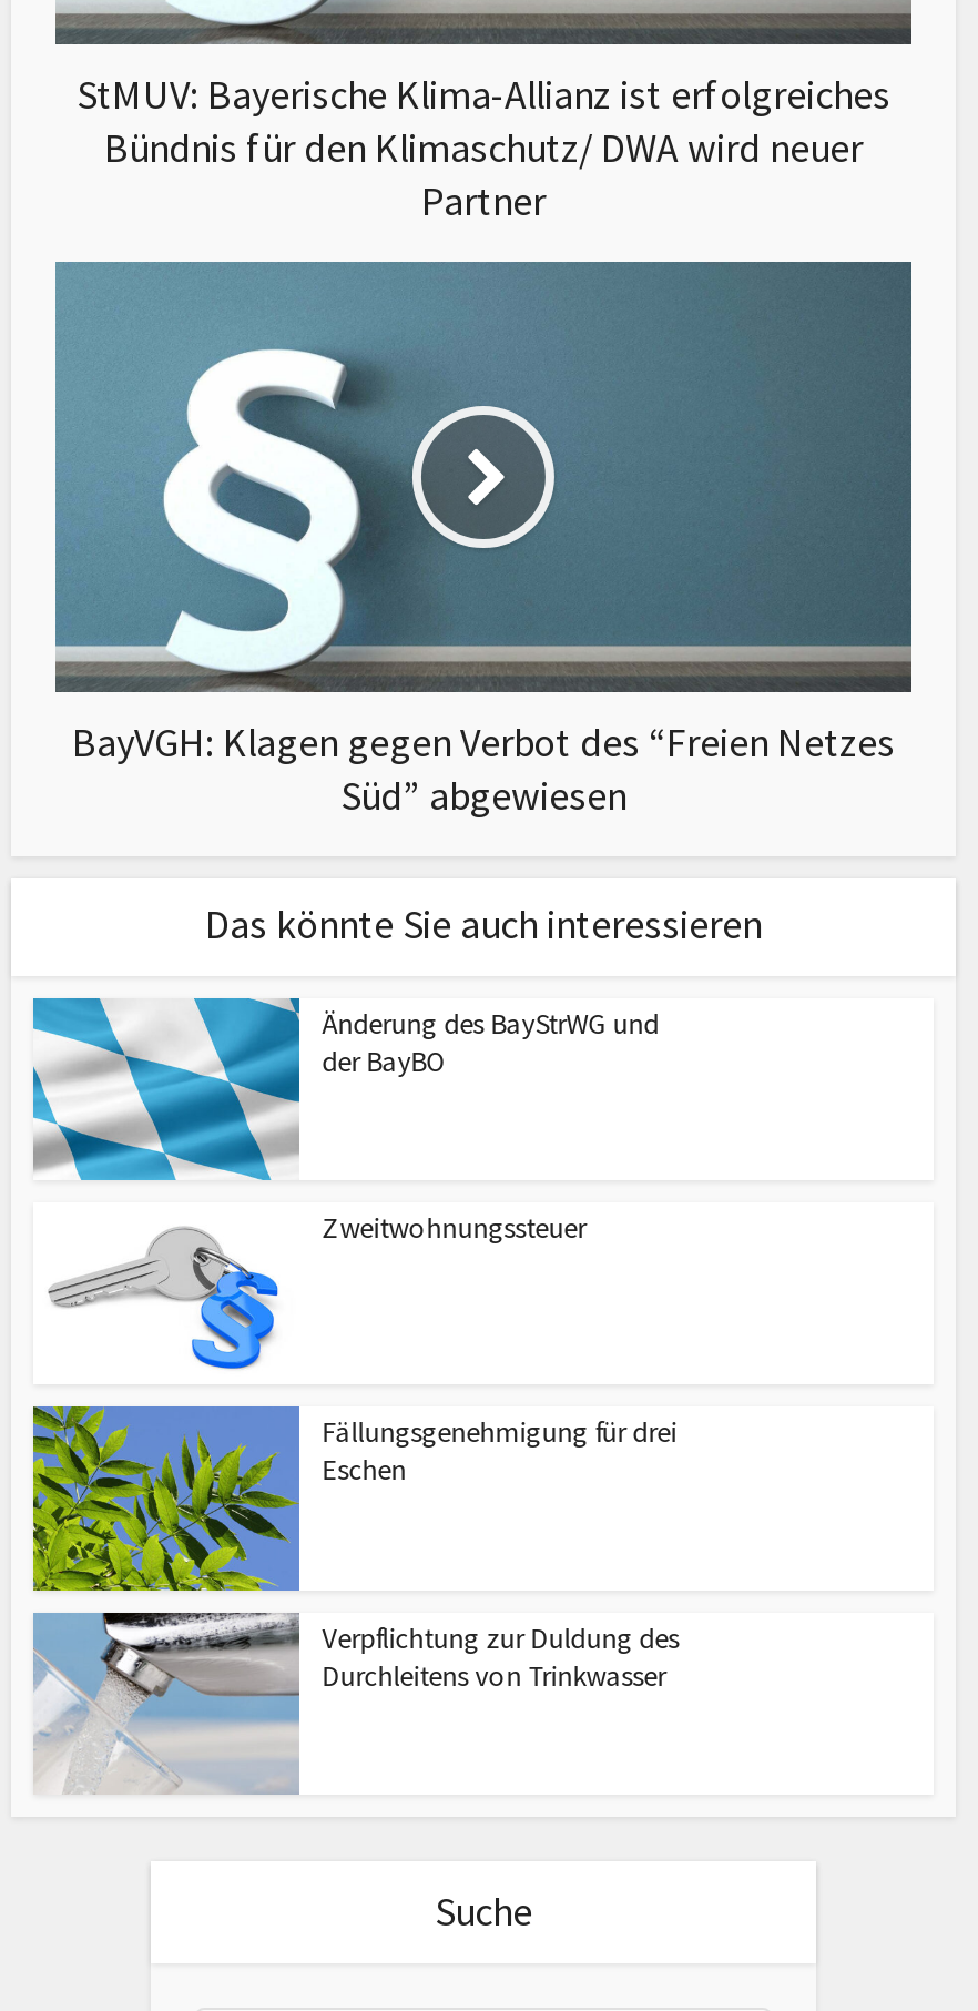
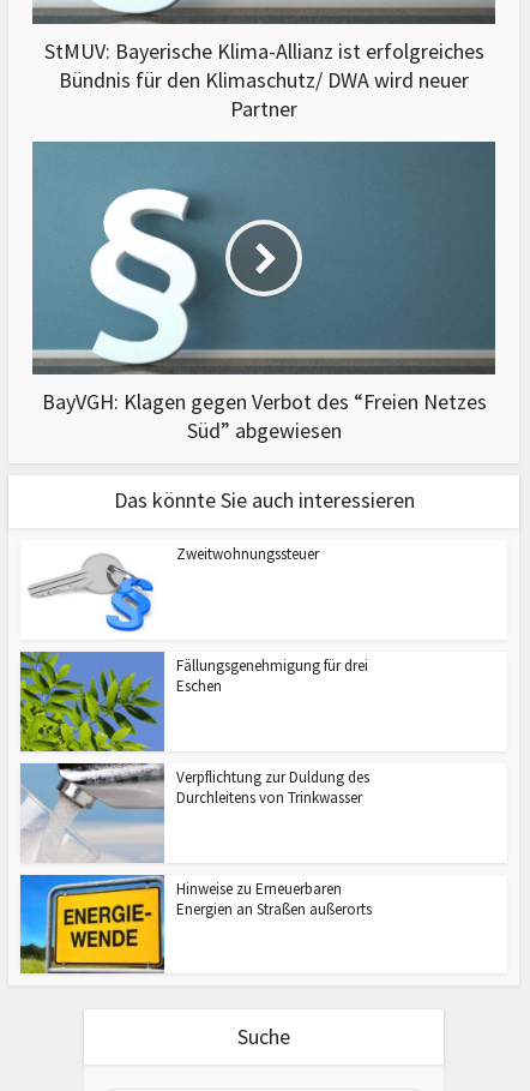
- [image]
- Änderung des BayStrWG und
- der BayBO

moved up: [image] | Zweitwohnungssteuer | Fällungsgenehmigung für drei | Eschen | Verpflichtung zur Duldung des | Durchleitens von Trinkwasser

+ [image]
+ Hinweise zu Erneuerbaren
+ Energien an Straßen außerorts
